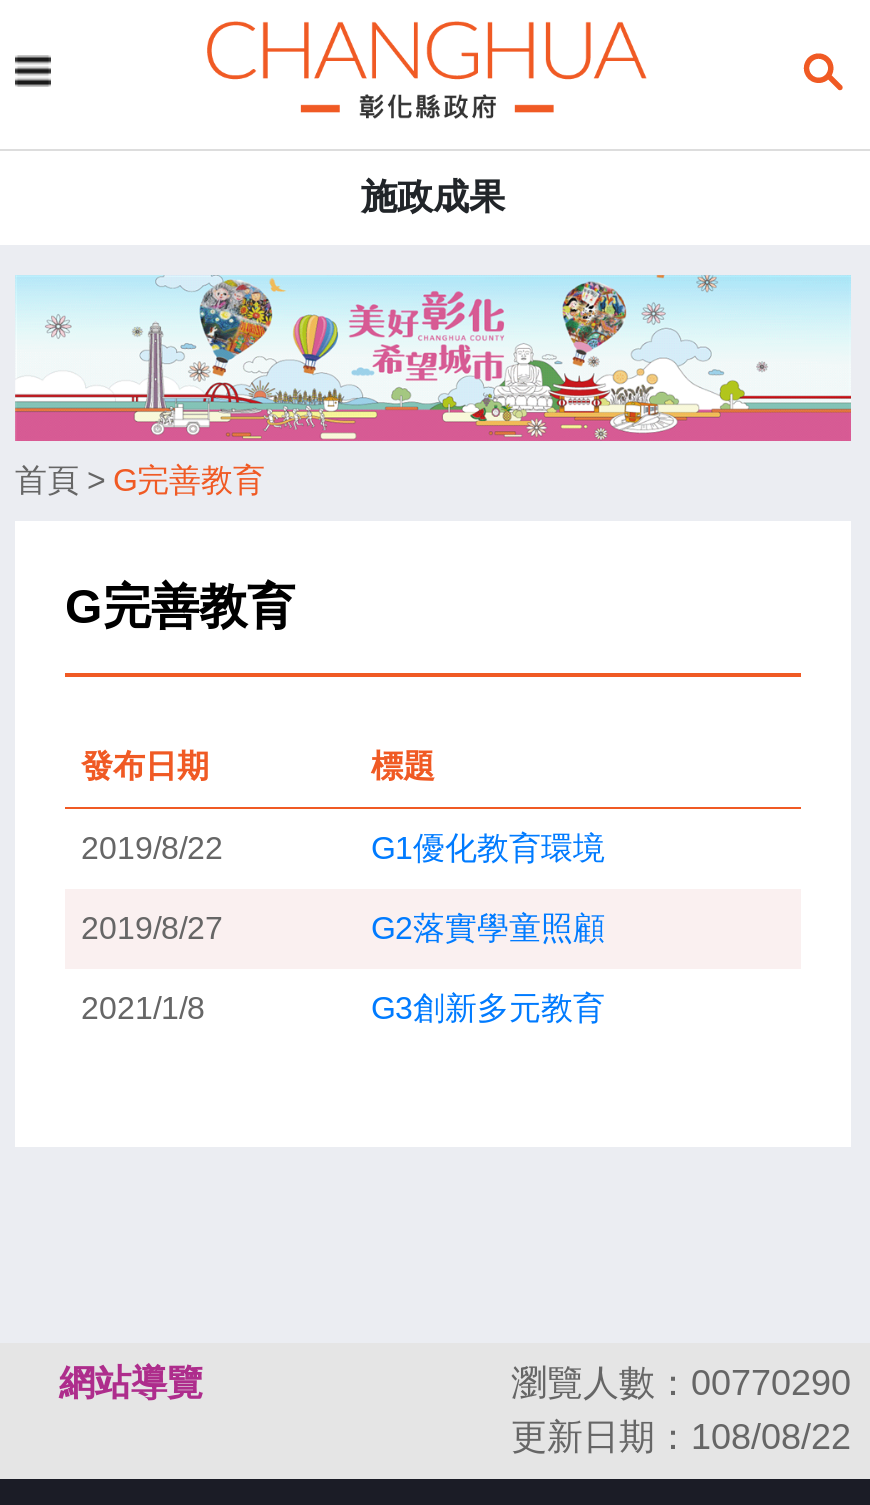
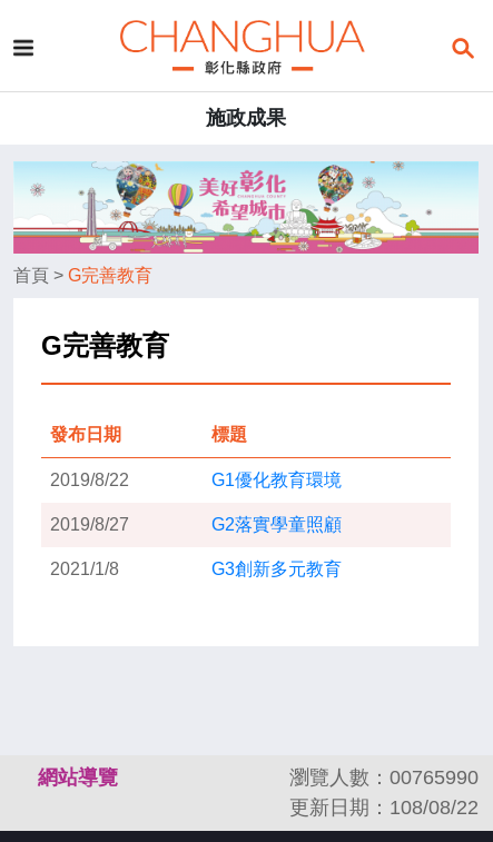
- 瀏覽人數：00770290
+ 瀏覽人數：00765990
